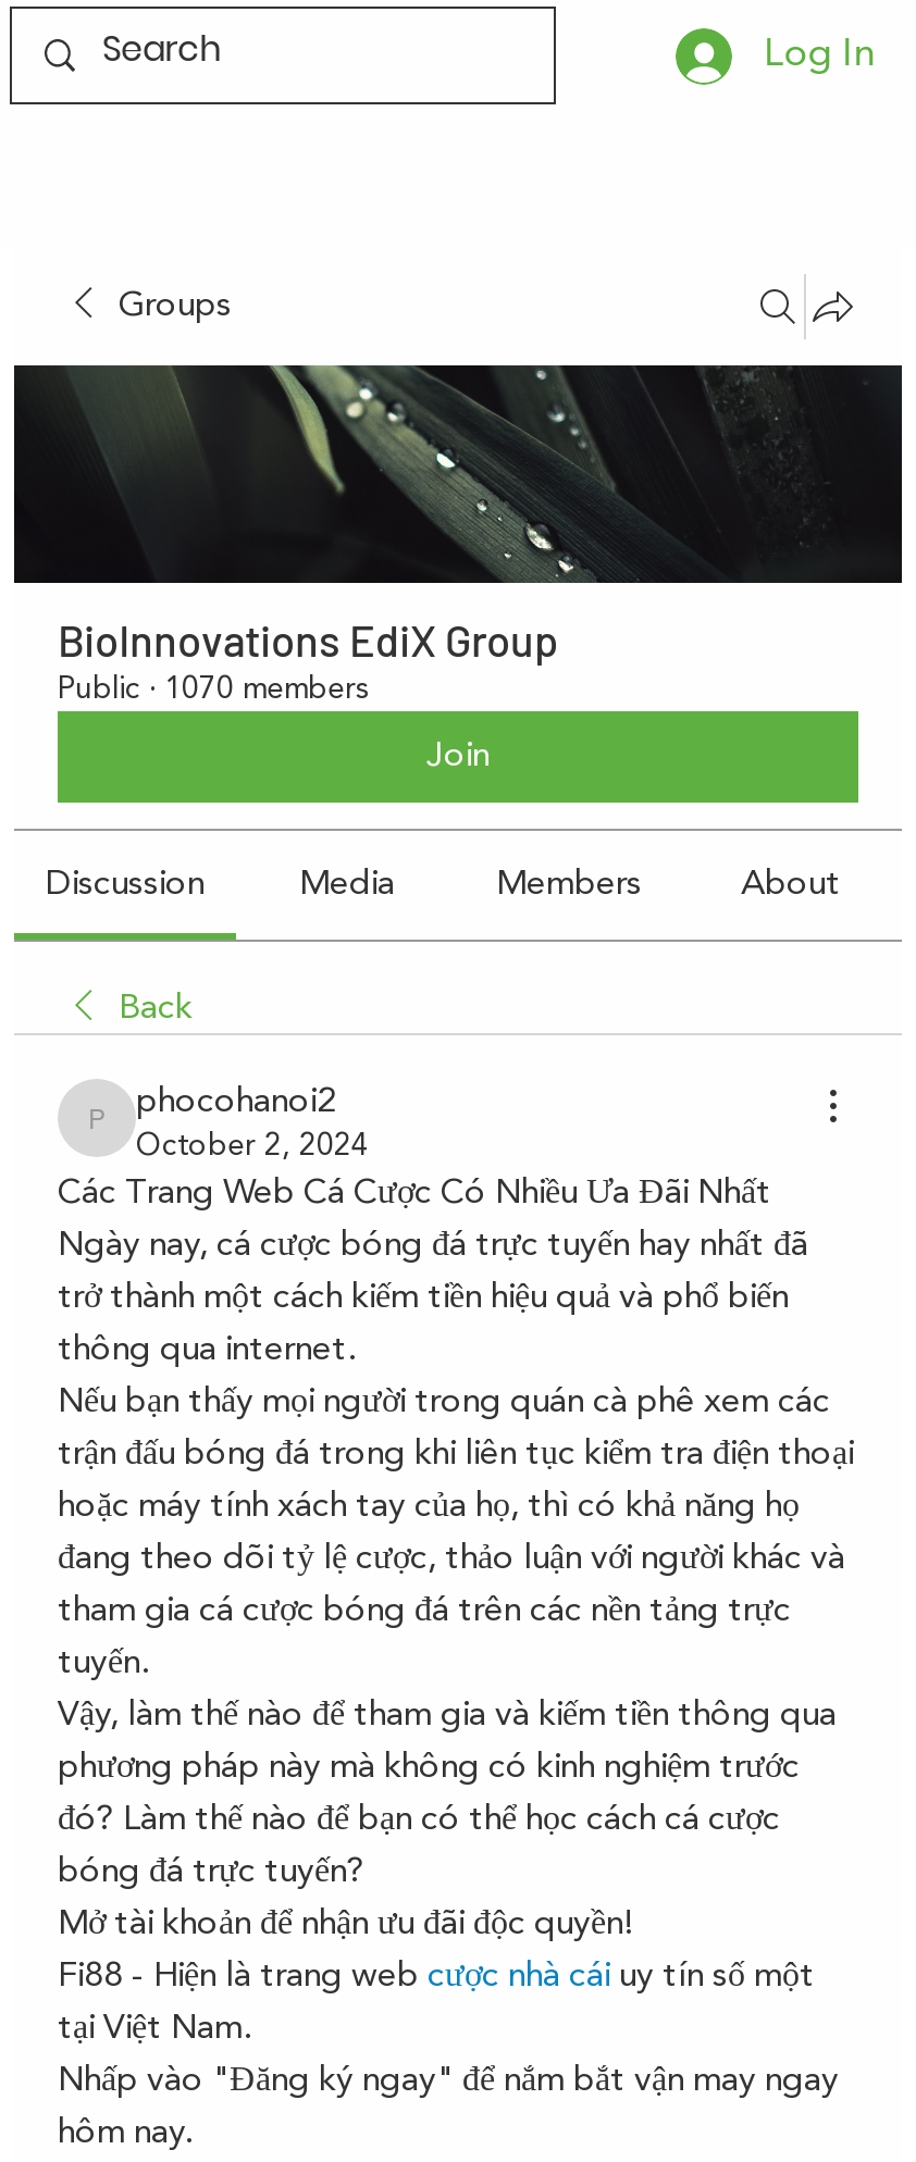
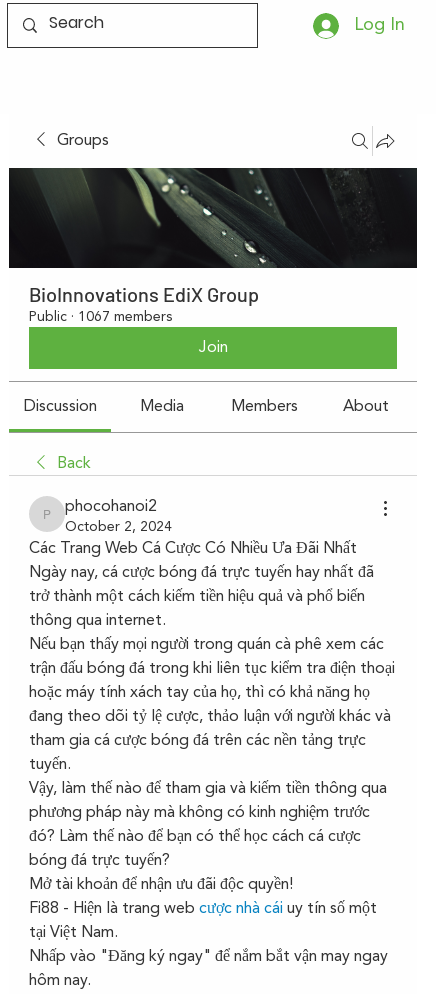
- Public · 1070 members
+ Public · 1067 members
